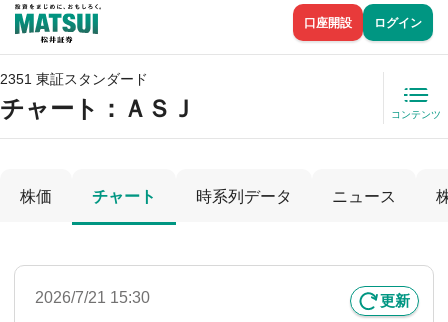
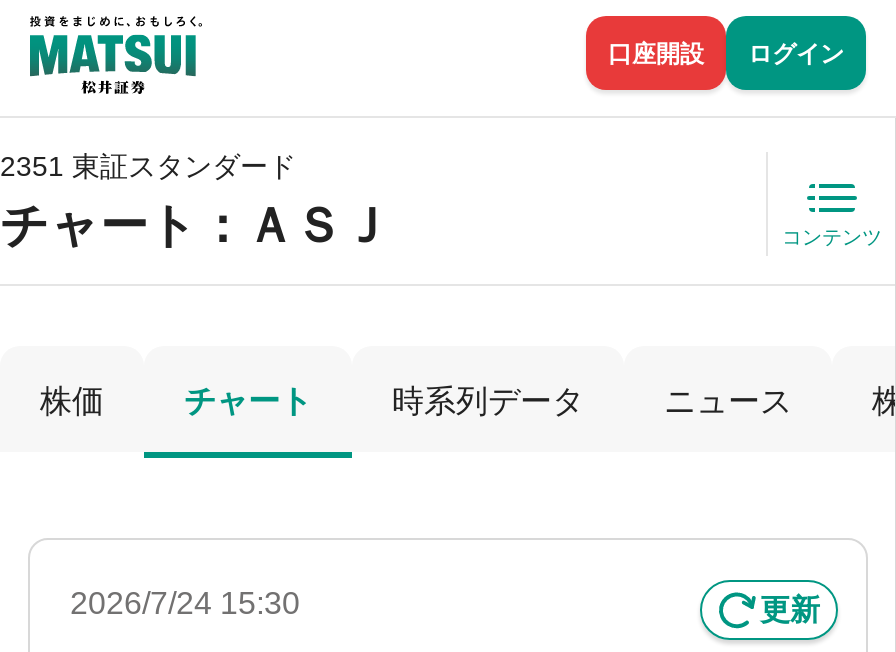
- 2026/7/21 15:30
+ 2026/7/24 15:30
